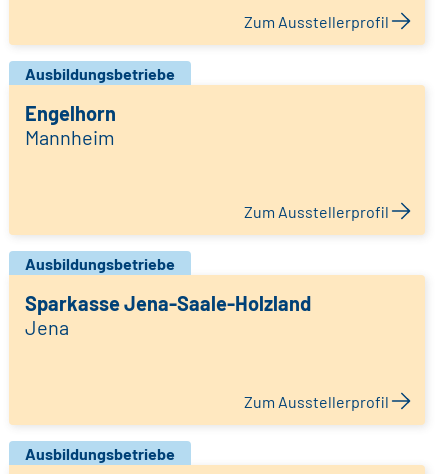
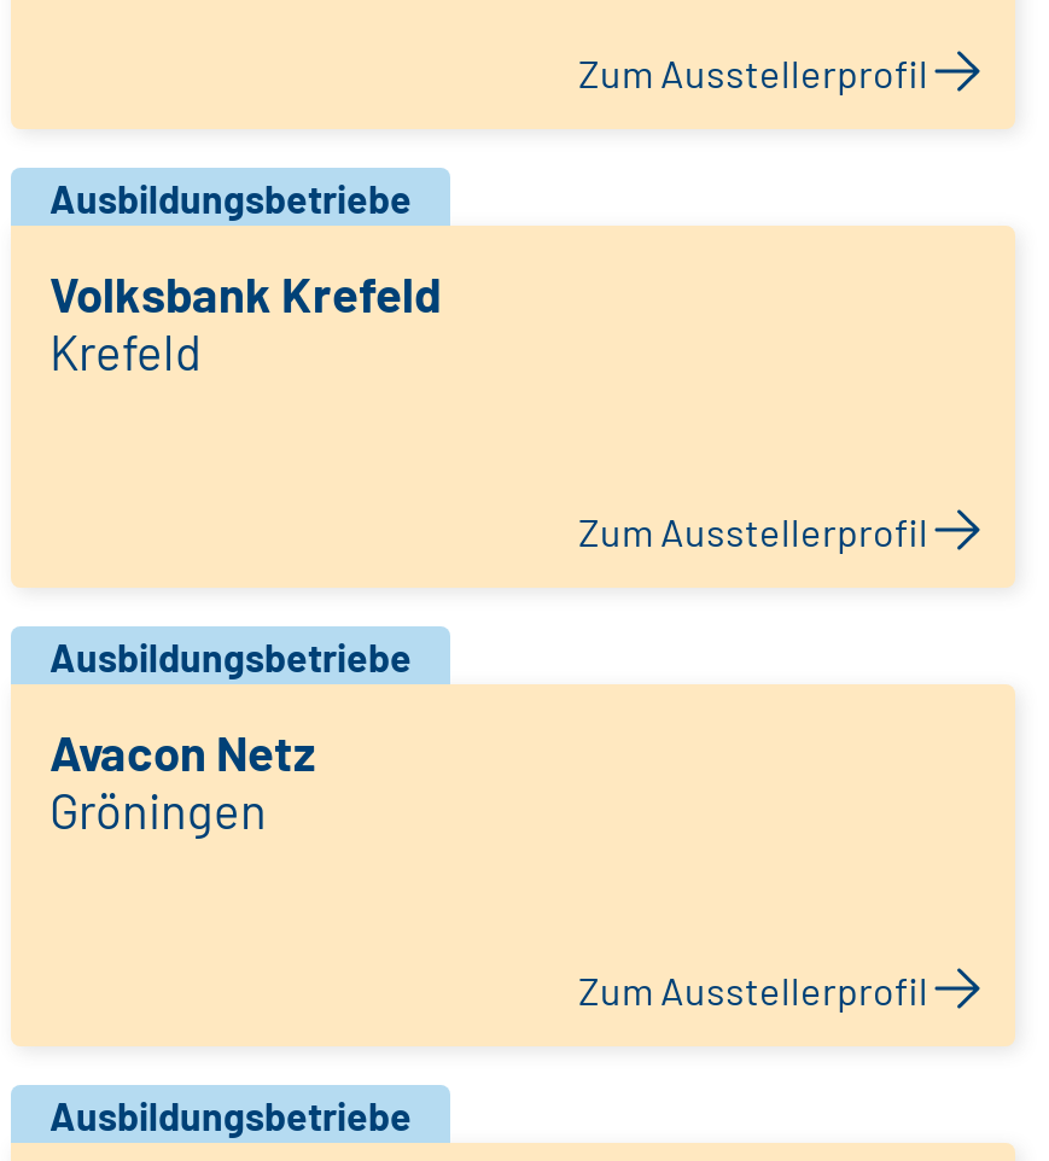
- Engelhorn
- Mannheim
+ Volksbank Krefeld
+ Krefeld

- Sparkasse Jena-Saale-Holzland
- Jena
+ Avacon Netz
+ Gröningen
